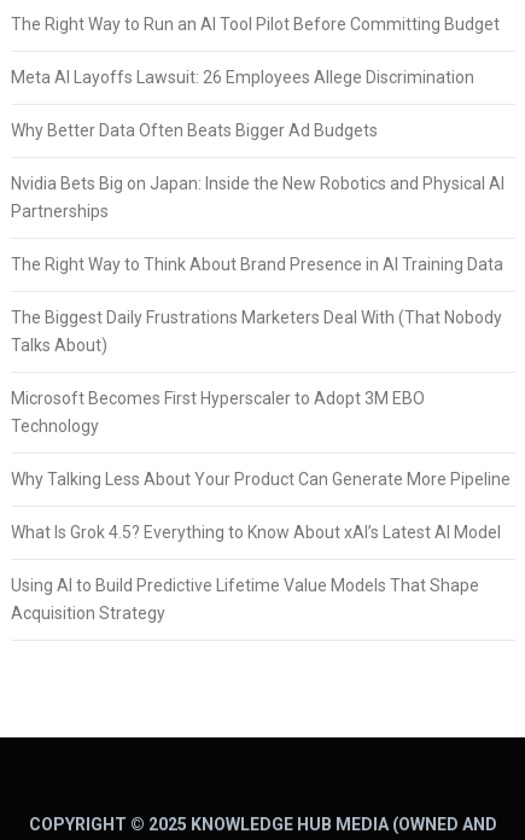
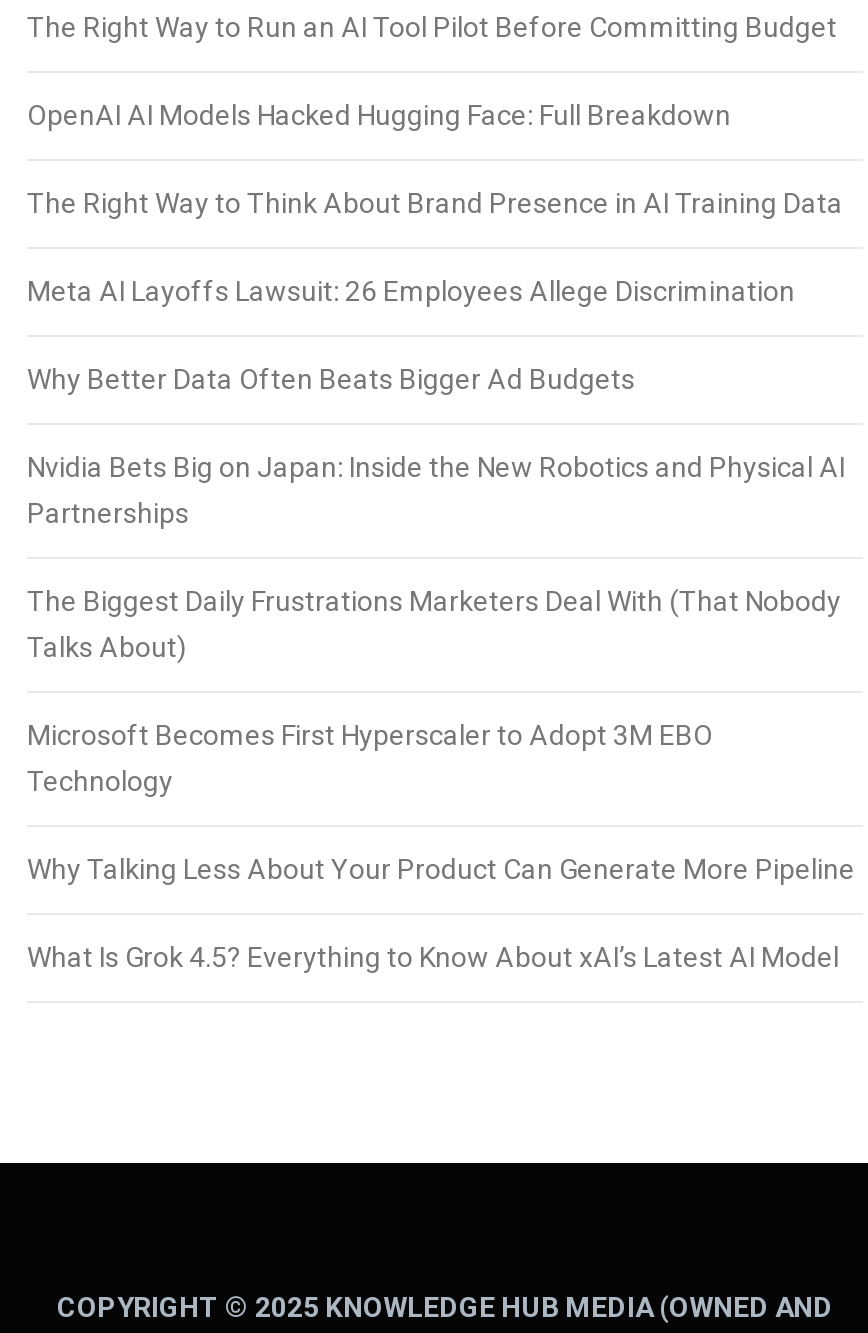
+ OpenAI AI Models Hacked Hugging Face: Full Breakdown

moved down: Meta AI Layoffs Lawsuit: 26 Employees Allege Discrimination | Why Better Data Often Beats Bigger Ad Budgets | Nvidia Bets Big on Japan: Inside the New Robotics and Physical AI | Partnerships

moved up: The Right Way to Think About Brand Presence in AI Training Data

moved down: The Biggest Daily Frustrations Marketers Deal With (That Nobody | Talks About) | Microsoft Becomes First Hyperscaler to Adopt 3M EBO | Technology | Why Talking Less About Your Product Can Generate More Pipeline | What Is Grok 4.5? Everything to Know About xAI’s Latest AI Model

- Using AI to Build Predictive Lifetime Value Models That Shape
- Acquisition Strategy
